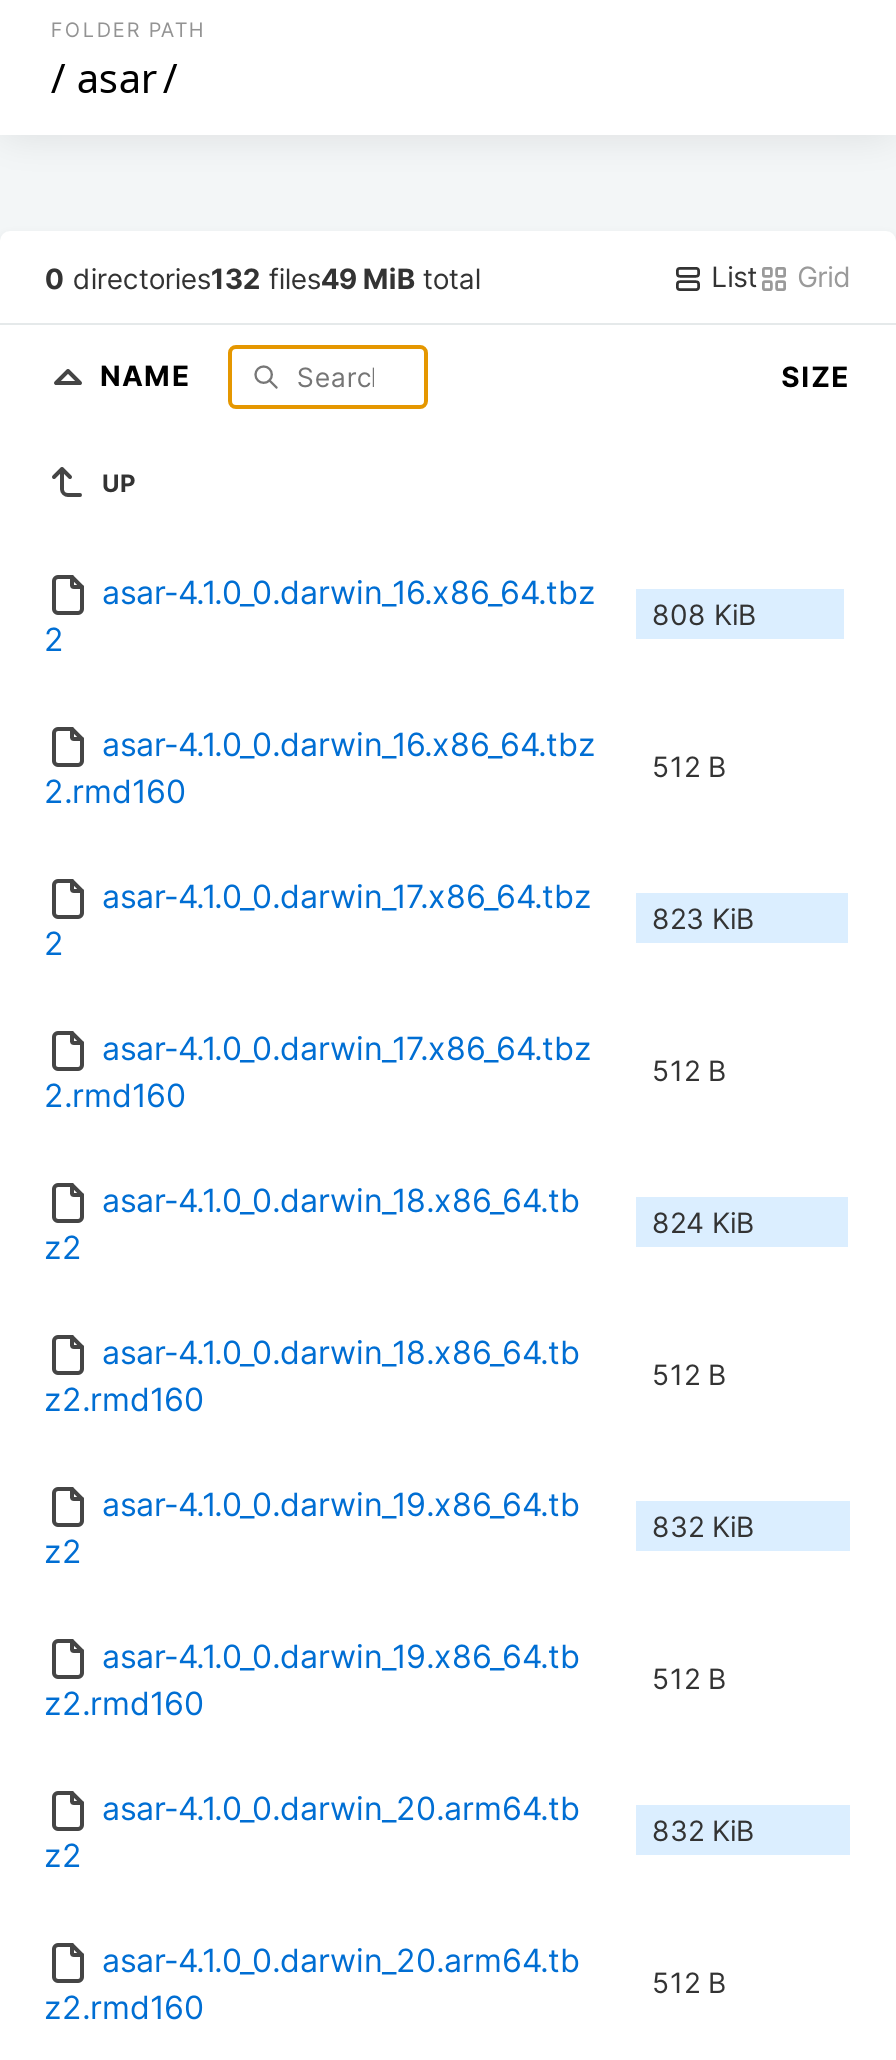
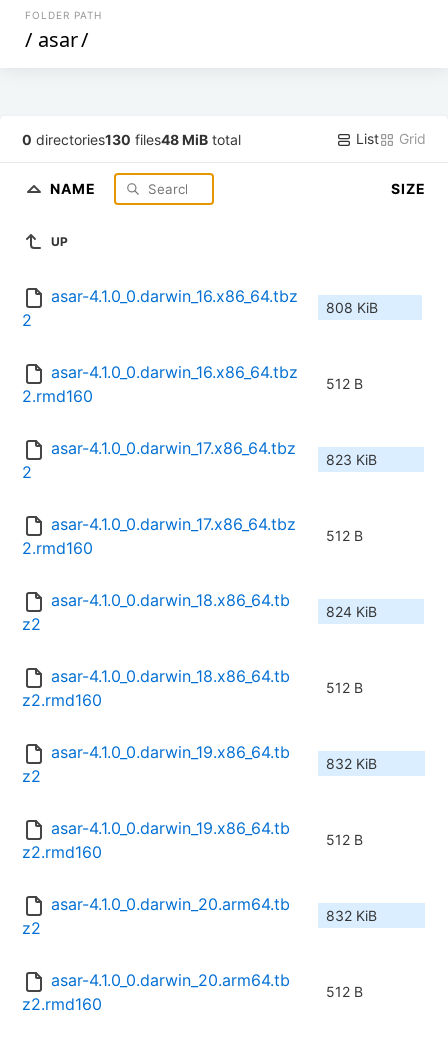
- 0 directories132 files49 MiB total
+ 0 directories130 files48 MiB total
